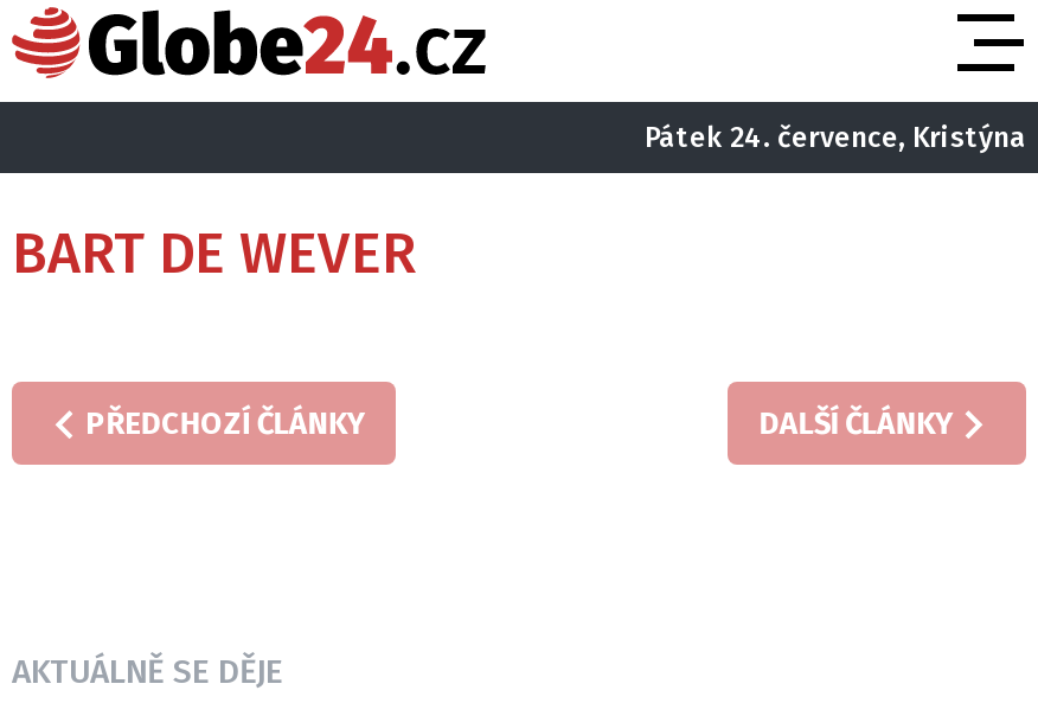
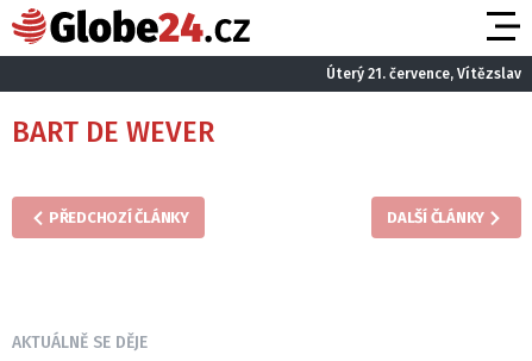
- Pátek 24. července, Kristýna
+ Úterý 21. července, Vítězslav
